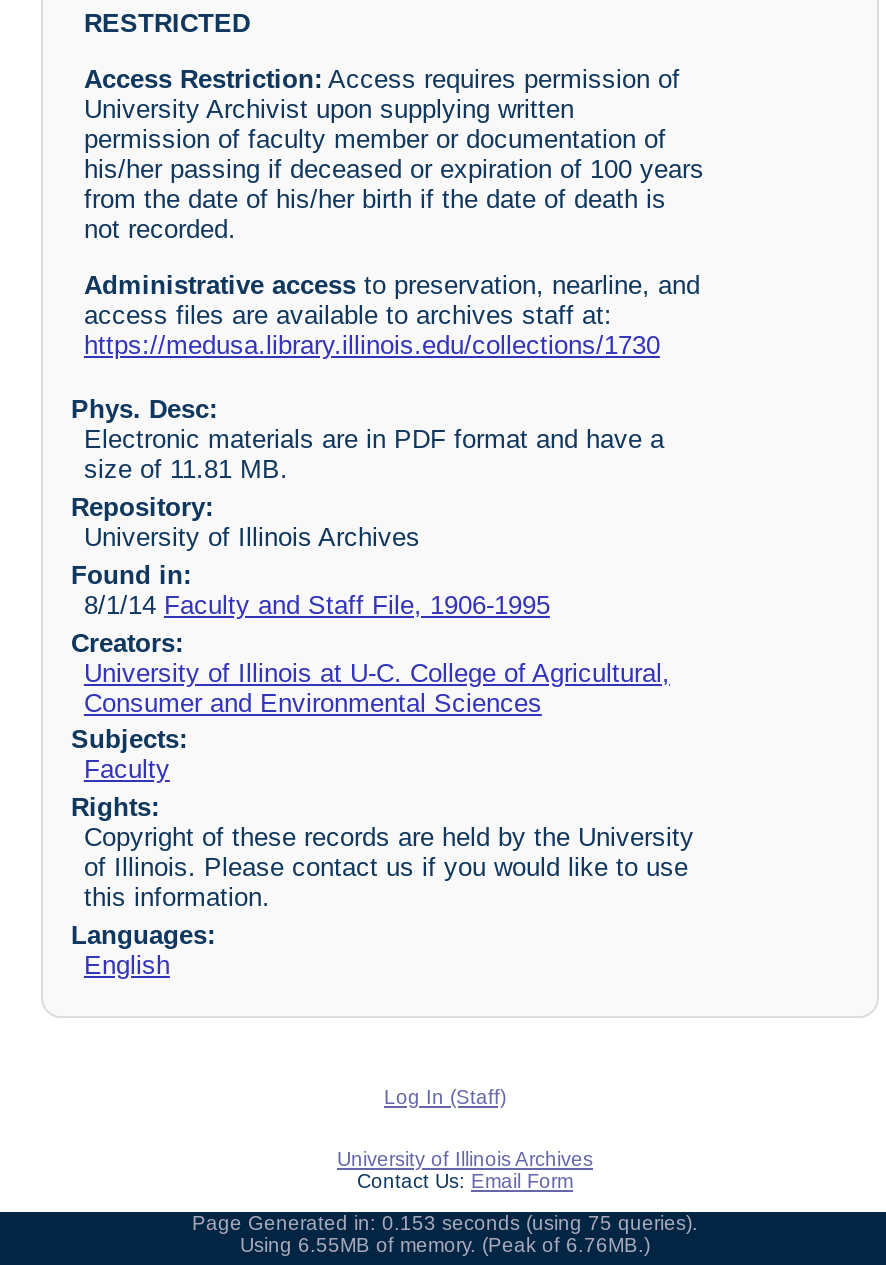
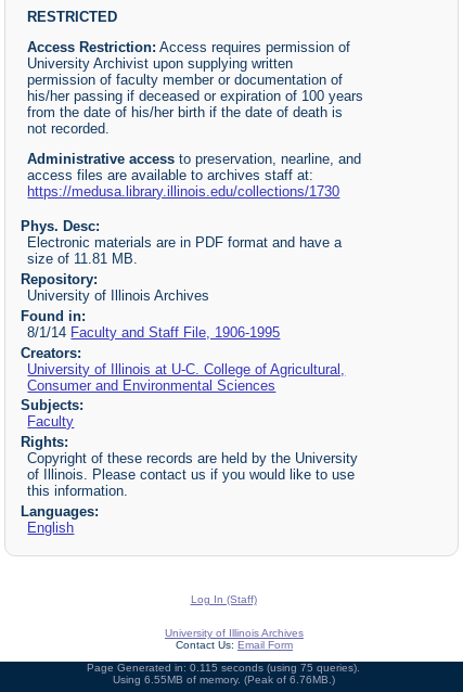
- Page Generated in: 0.153 seconds (using 75 queries).
+ Page Generated in: 0.115 seconds (using 75 queries).
